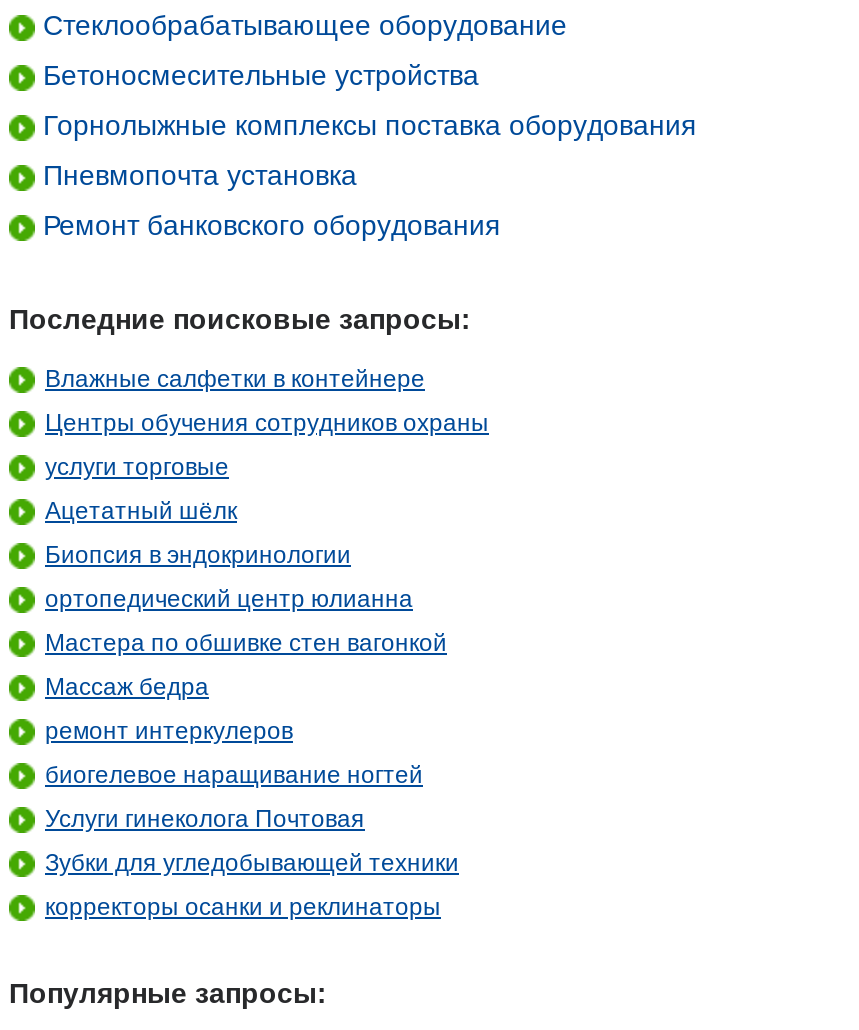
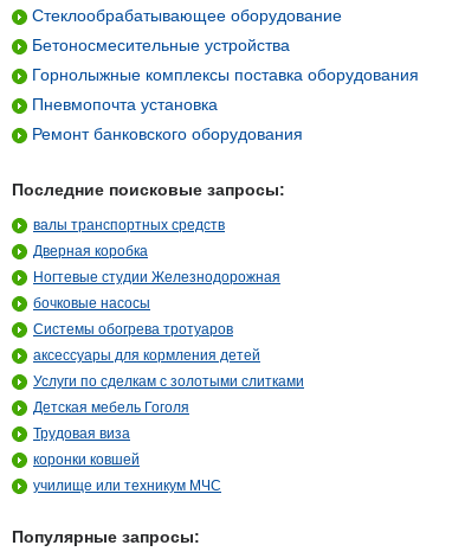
- Влажные салфетки в контейнере
- Центры обучения сотрудников охраны
- услуги торговые
- Ацетатный шёлк
- Биопсия в эндокринологии
- ортопедический центр юлианна
- Мастера по обшивке стен вагонкой
- Массаж бедра
- ремонт интеркулеров
- биогелевое наращивание ногтей
- Услуги гинеколога Почтовая
- Зубки для угледобывающей техники
- корректоры осанки и реклинаторы
+ валы транспортных средств
+ Дверная коробка
+ Ногтевые студии Железнодорожная
+ бочковые насосы
+ Системы обогрева тротуаров
+ аксессуары для кормления детей
+ Услуги по сделкам с золотыми слитками
+ Детская мебель Гоголя
+ Трудовая виза
+ коронки ковшей
+ училище или техникум МЧС
